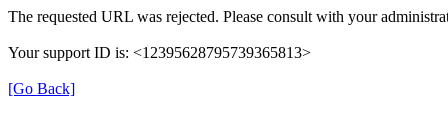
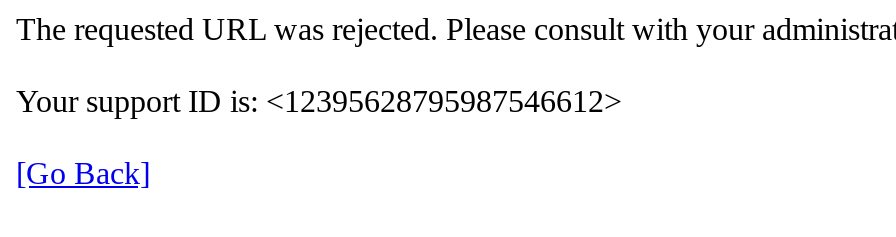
- Your support ID is: <12395628795739365813>
+ Your support ID is: <12395628795987546612>
